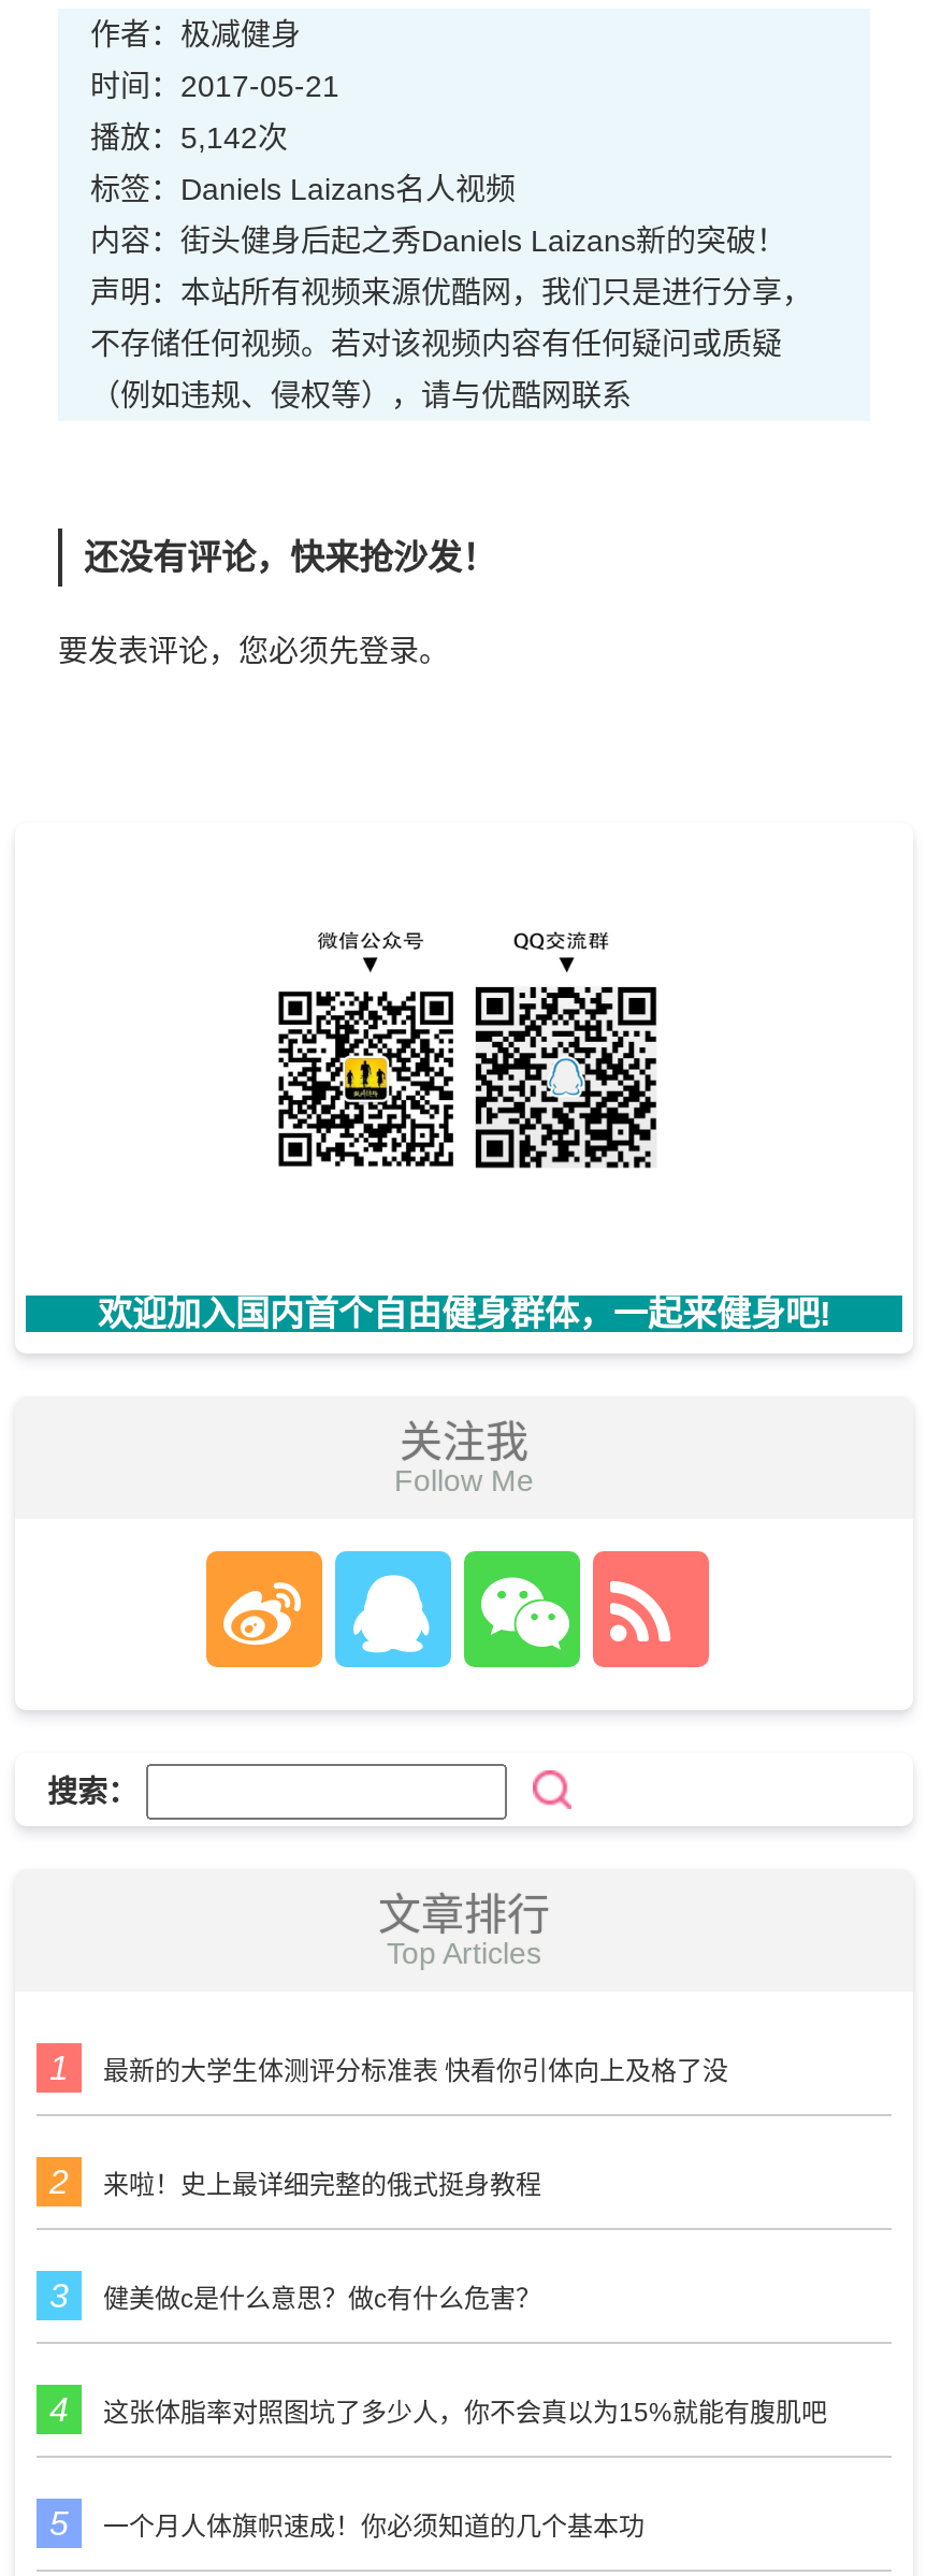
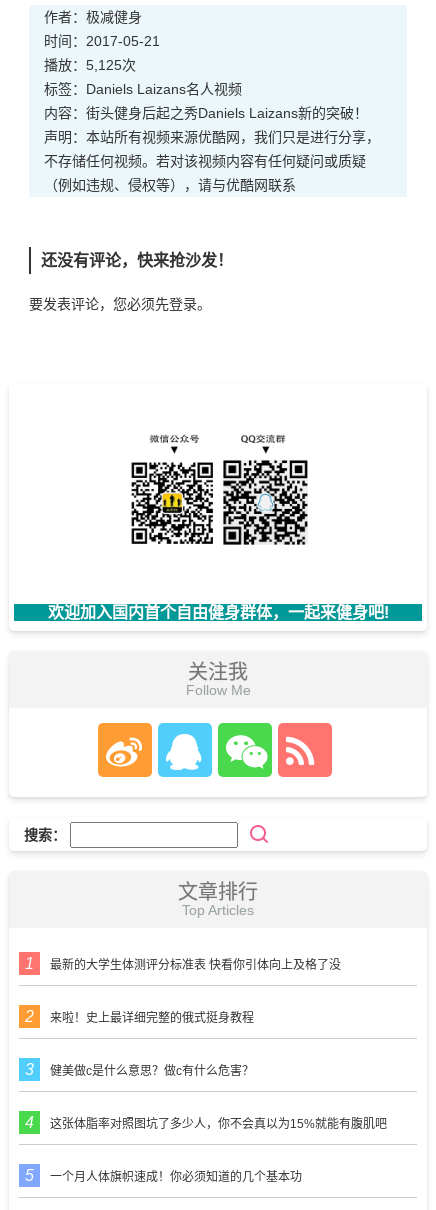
- 播放：5,142次
+ 播放：5,125次
